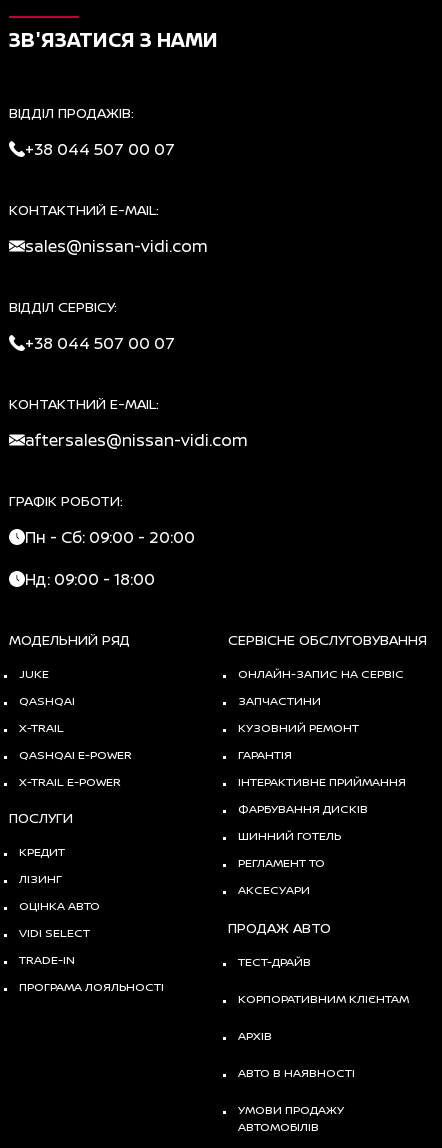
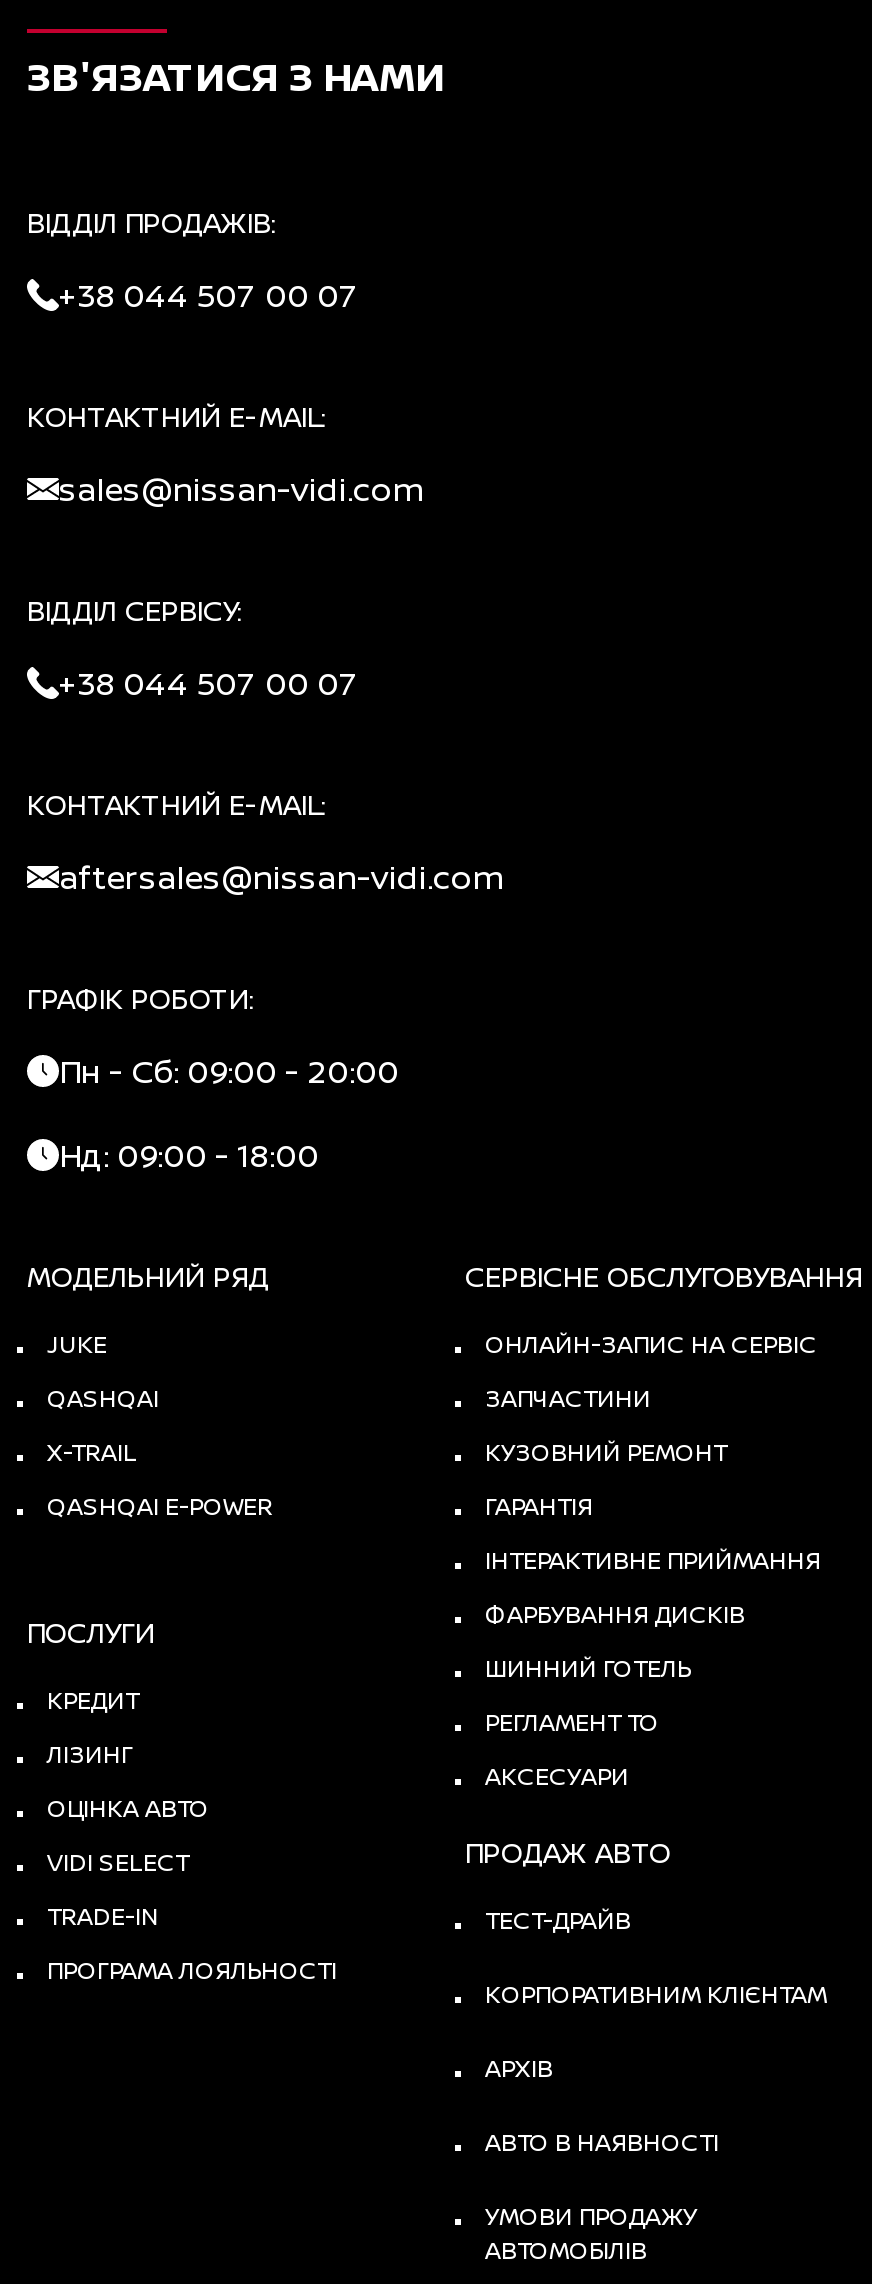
- X-TRAIL E-POWER
